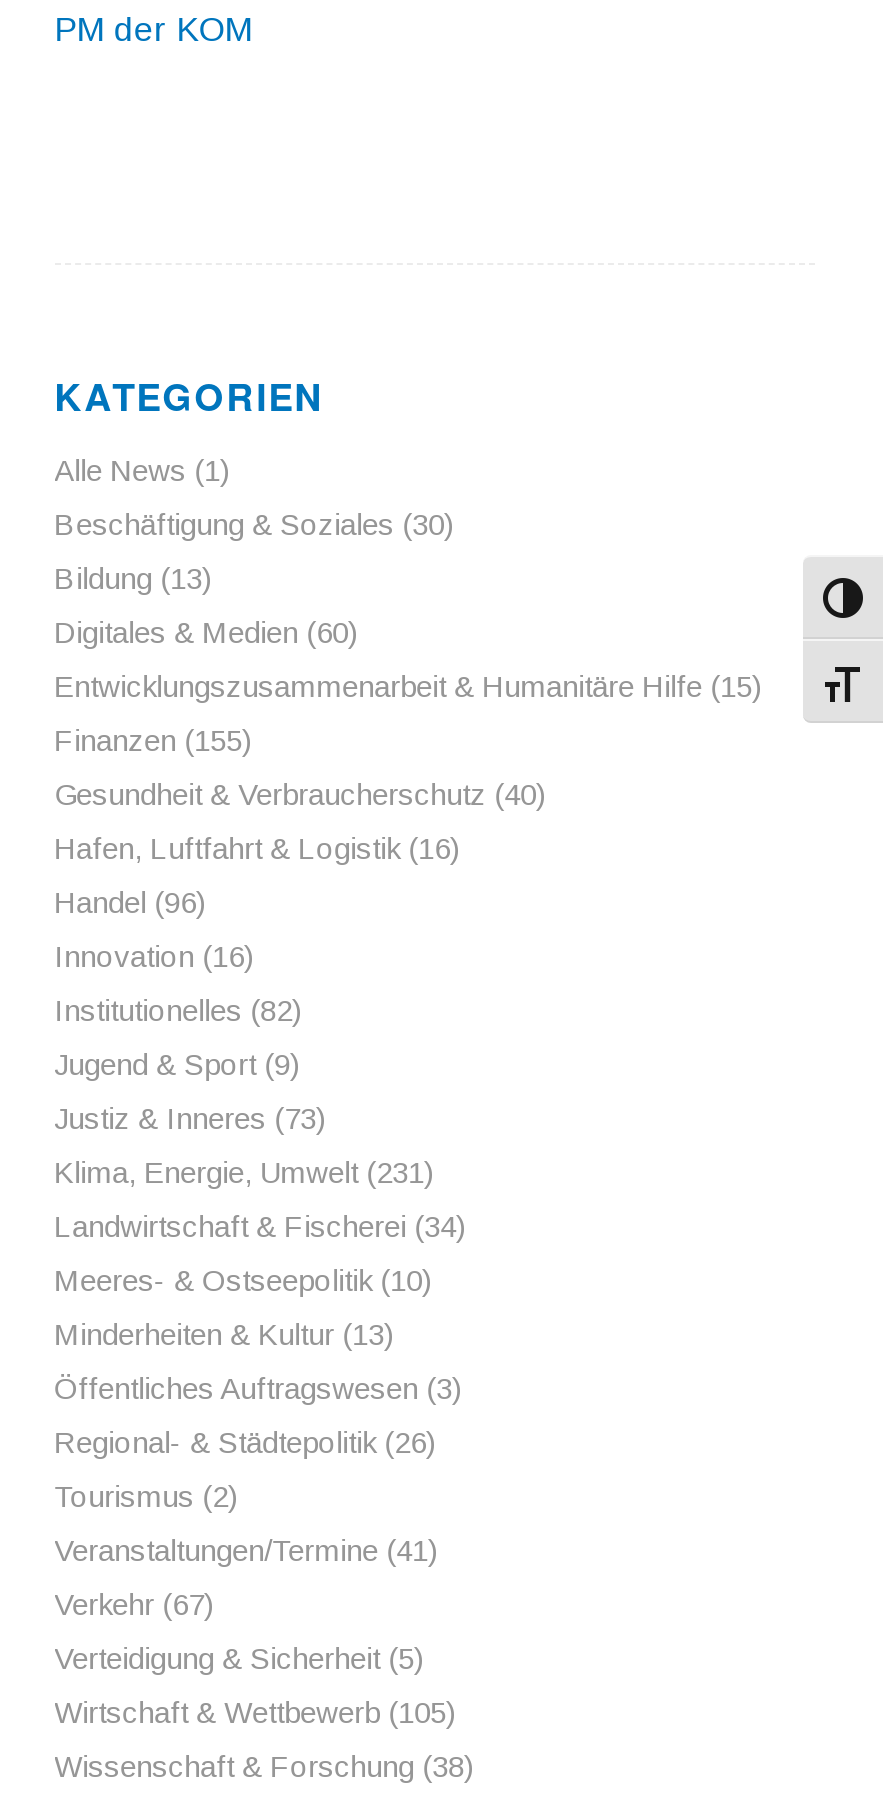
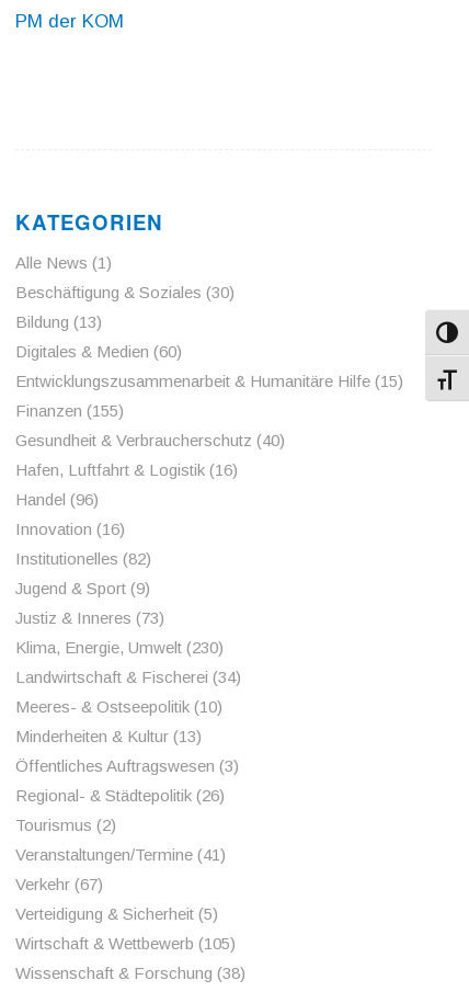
- Klima, Energie, Umwelt (231)
+ Klima, Energie, Umwelt (230)
